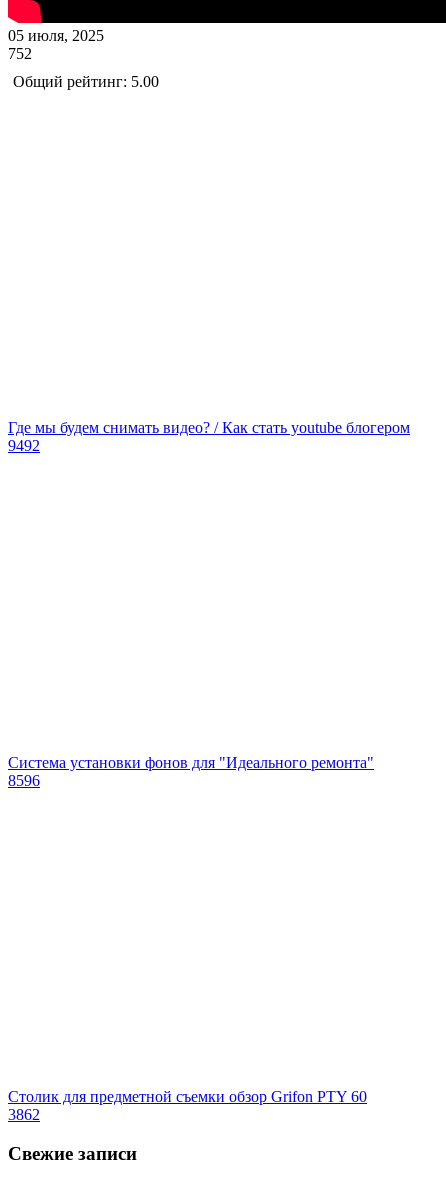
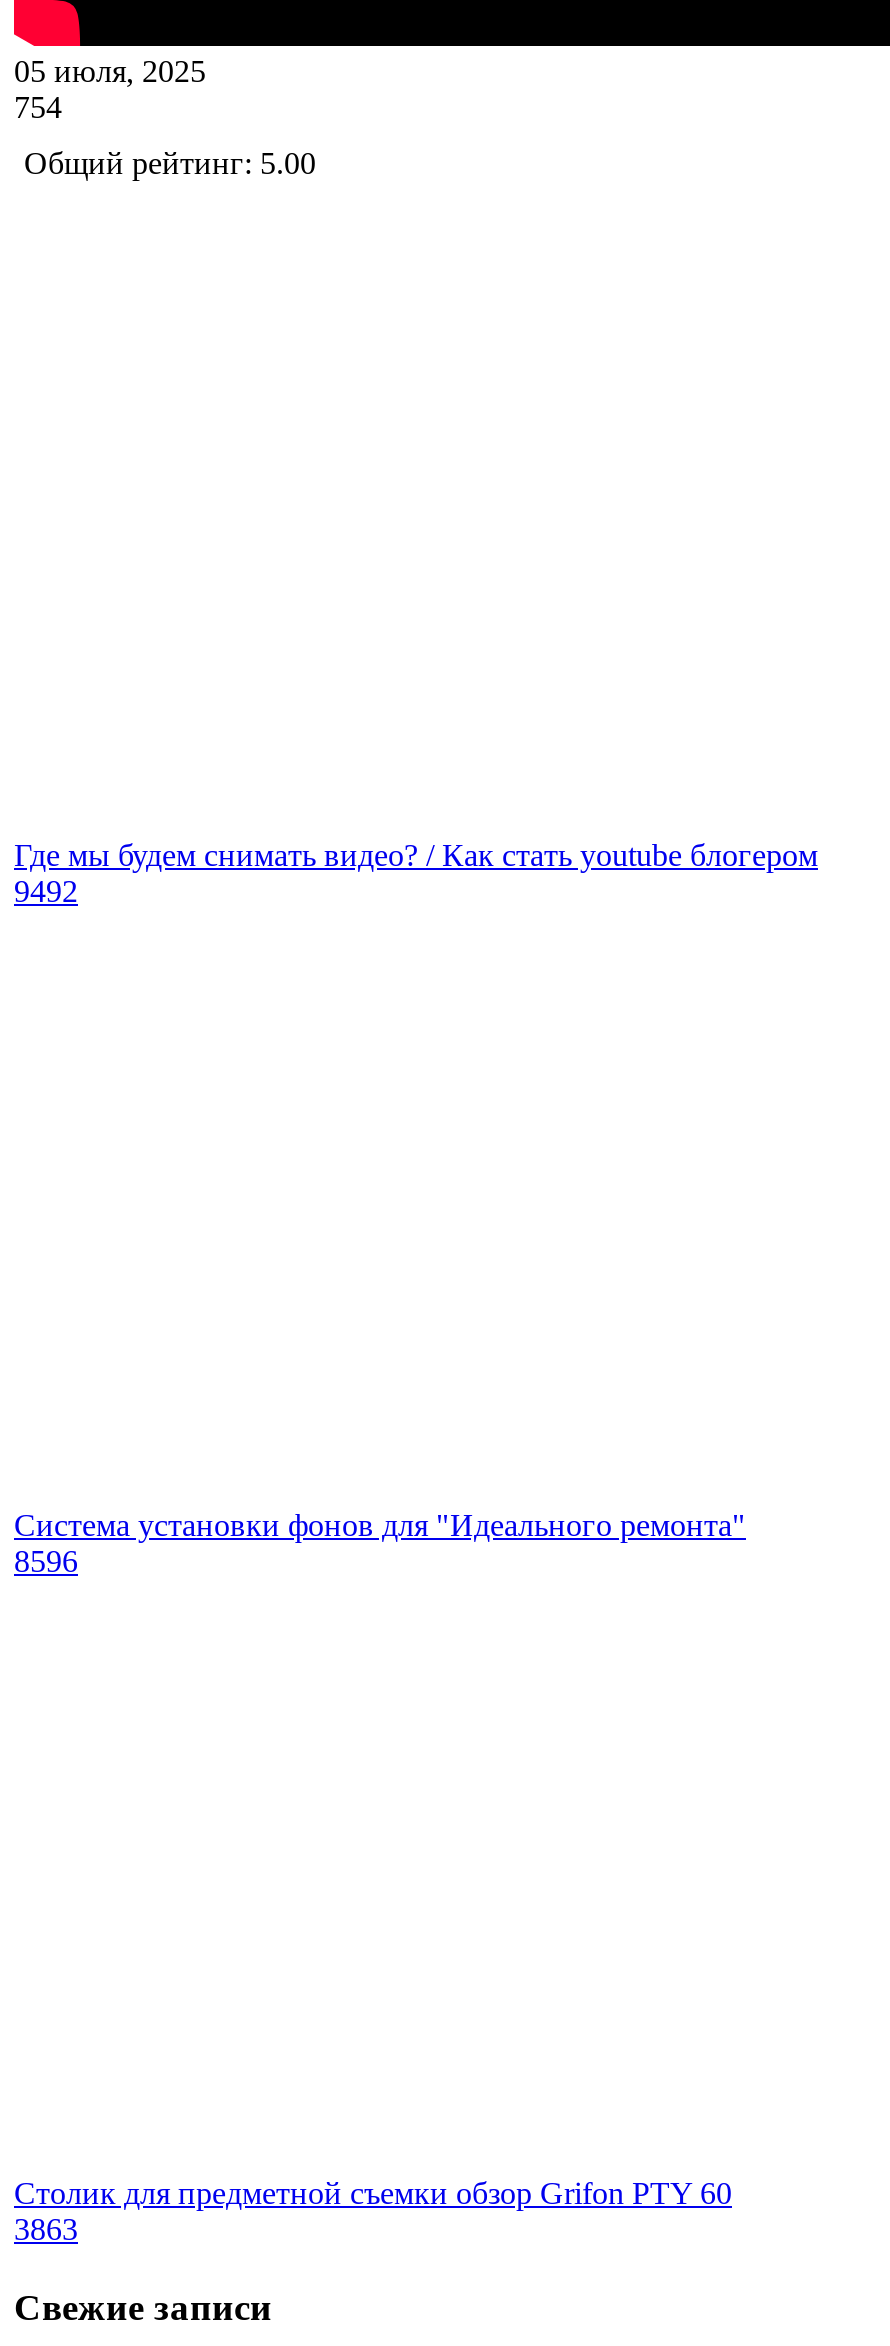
- 752
+ 754

- 3862
+ 3863
